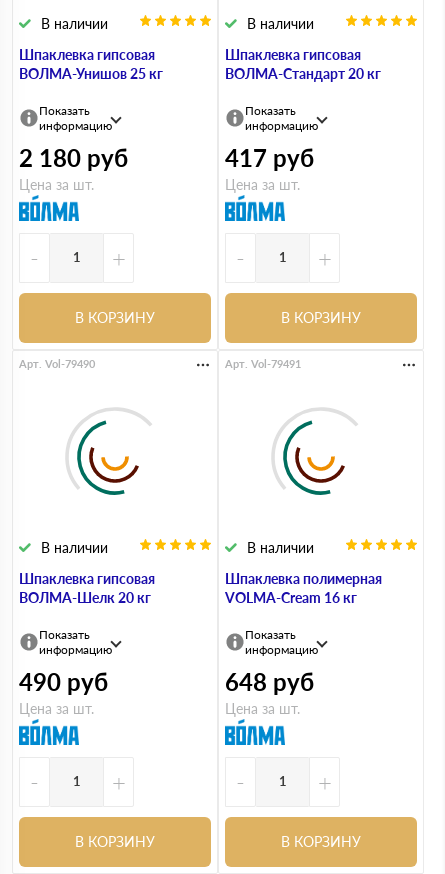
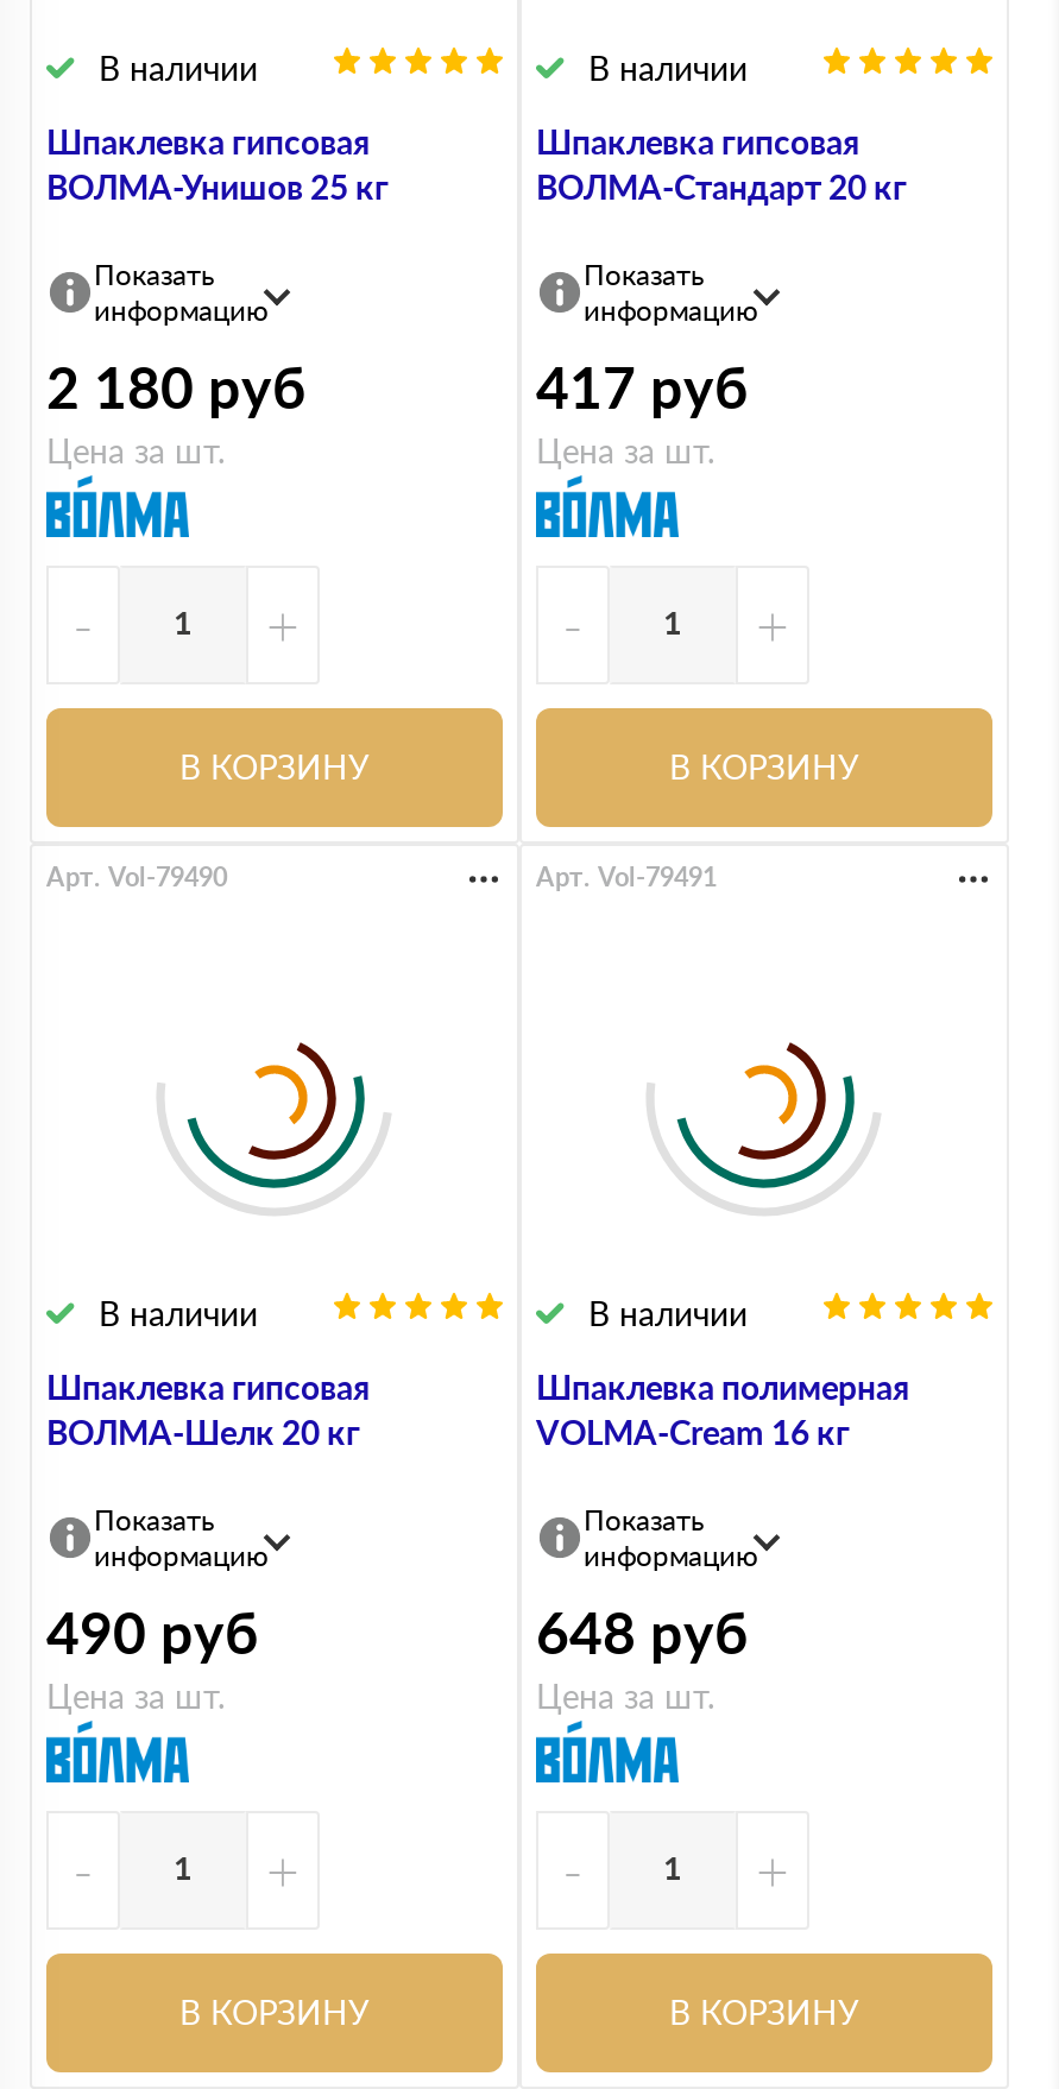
- [image]
+ [image]

- [image]
+ [image]
